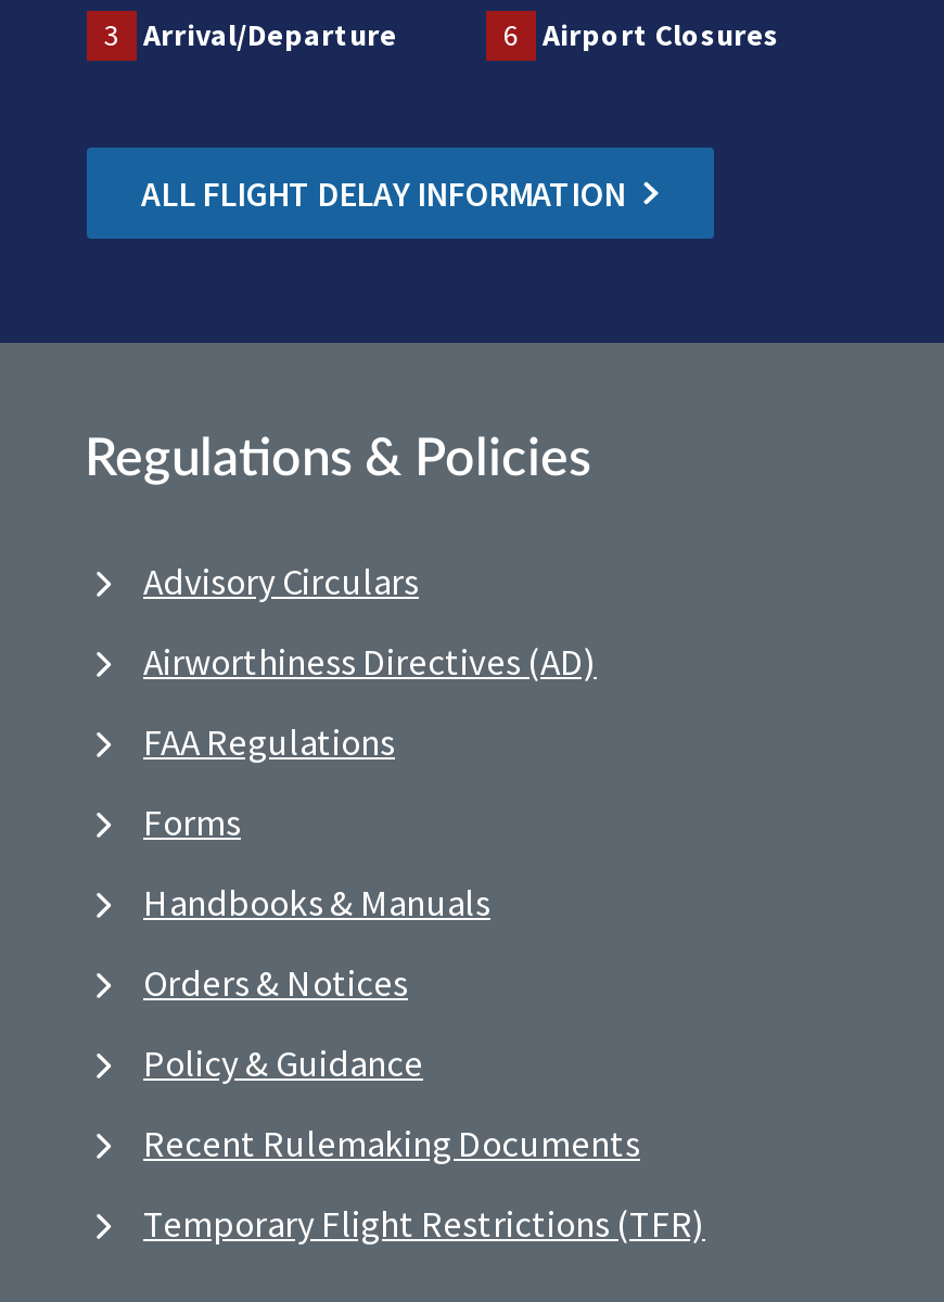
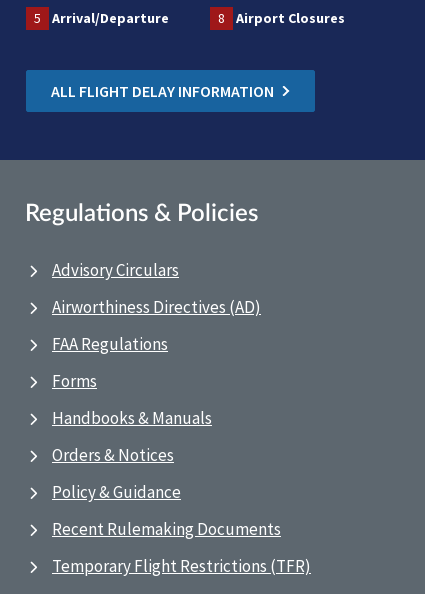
- 3 Arrival/Departure
+ 5 Arrival/Departure

- 6 Airport Closures
+ 8 Airport Closures
